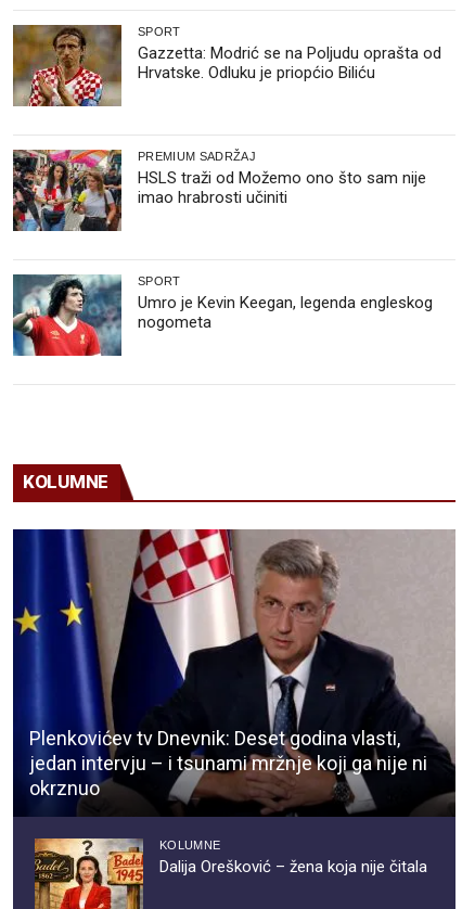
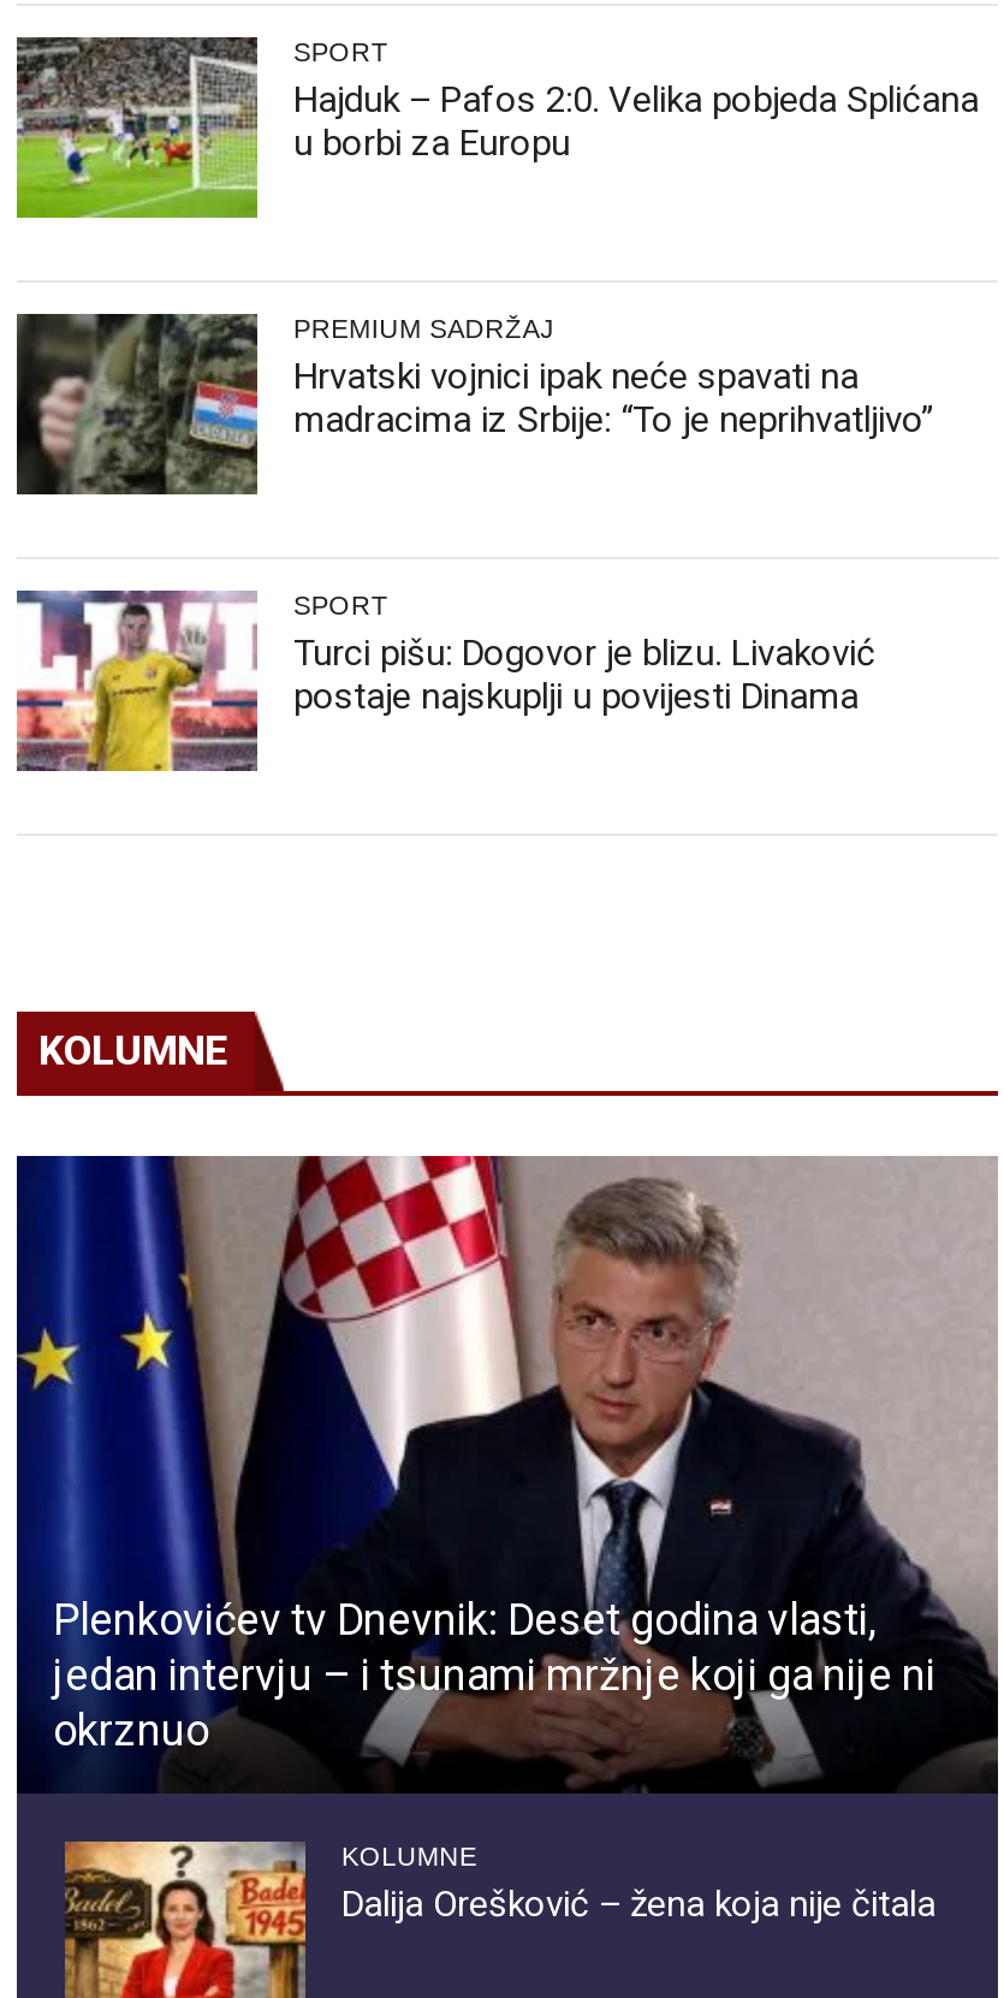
- [image]
- Gazzetta: Modrić se na Poljudu oprašta od
- Hrvatske. Odluku je priopćio Biliću
+ [image]
+ Hajduk – Pafos 2:0. Velika pobjeda Splićana
+ u borbi za Europu

- [image]
- HSLS traži od Možemo ono što sam nije
- imao hrabrosti učiniti
+ [image]
+ Hrvatski vojnici ipak neće spavati na
+ madracima iz Srbije: “To je neprihvatljivo”

- [image]
- Umro je Kevin Keegan, legenda engleskog
- nogometa
+ [image]
+ Turci pišu: Dogovor je blizu. Livaković
+ postaje najskuplji u povijesti Dinama
